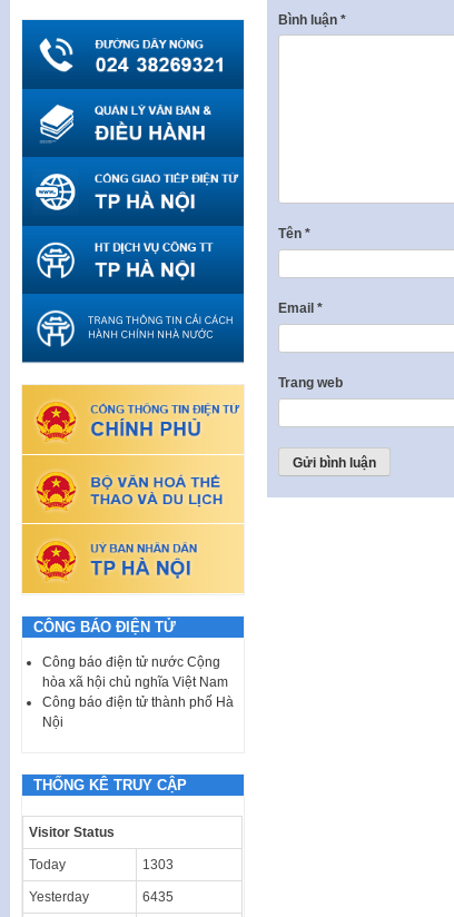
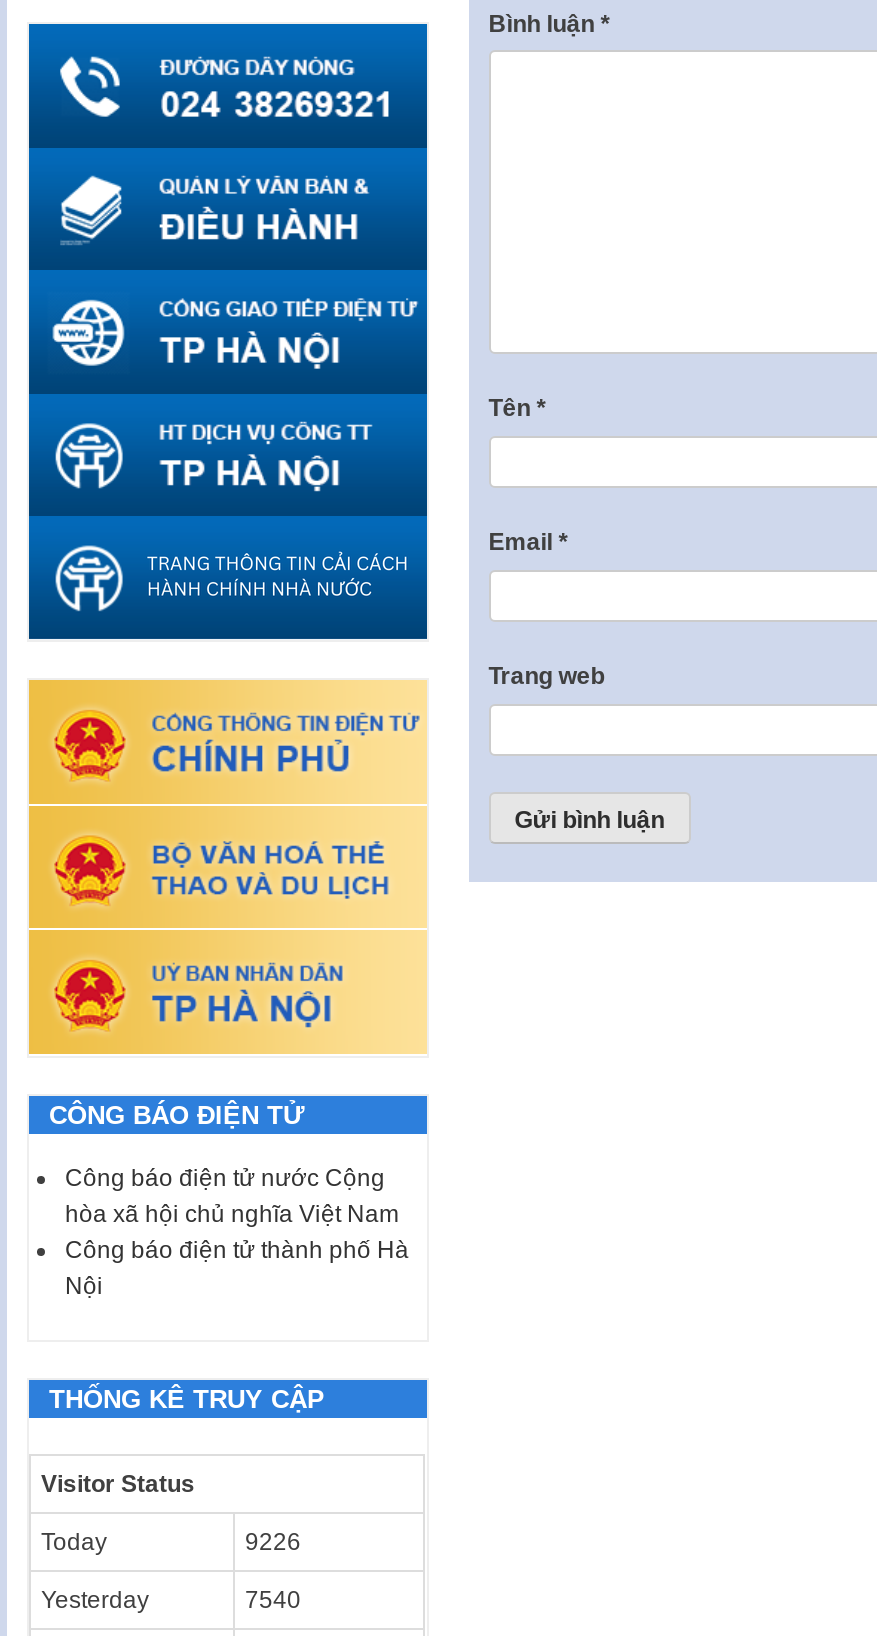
- 1303
+ 9226

- 6435
+ 7540
